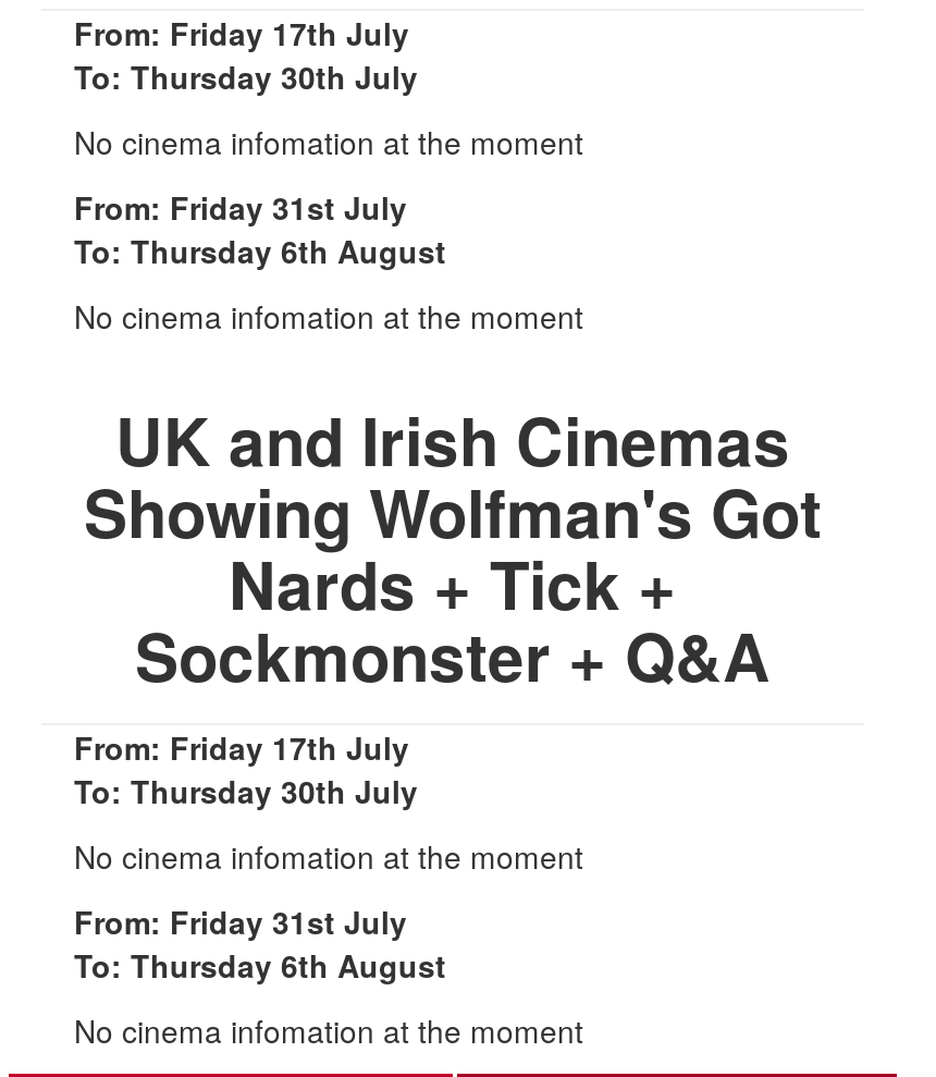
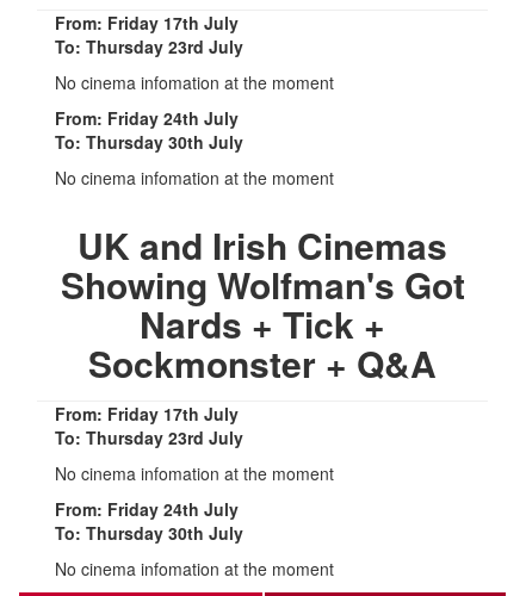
- To: Thursday 30th July
+ To: Thursday 23rd July

- From: Friday 31st July
+ From: Friday 24th July

- To: Thursday 6th August
+ To: Thursday 30th July

- To: Thursday 30th July
+ To: Thursday 23rd July

- From: Friday 31st July
+ From: Friday 24th July

- To: Thursday 6th August
+ To: Thursday 30th July
